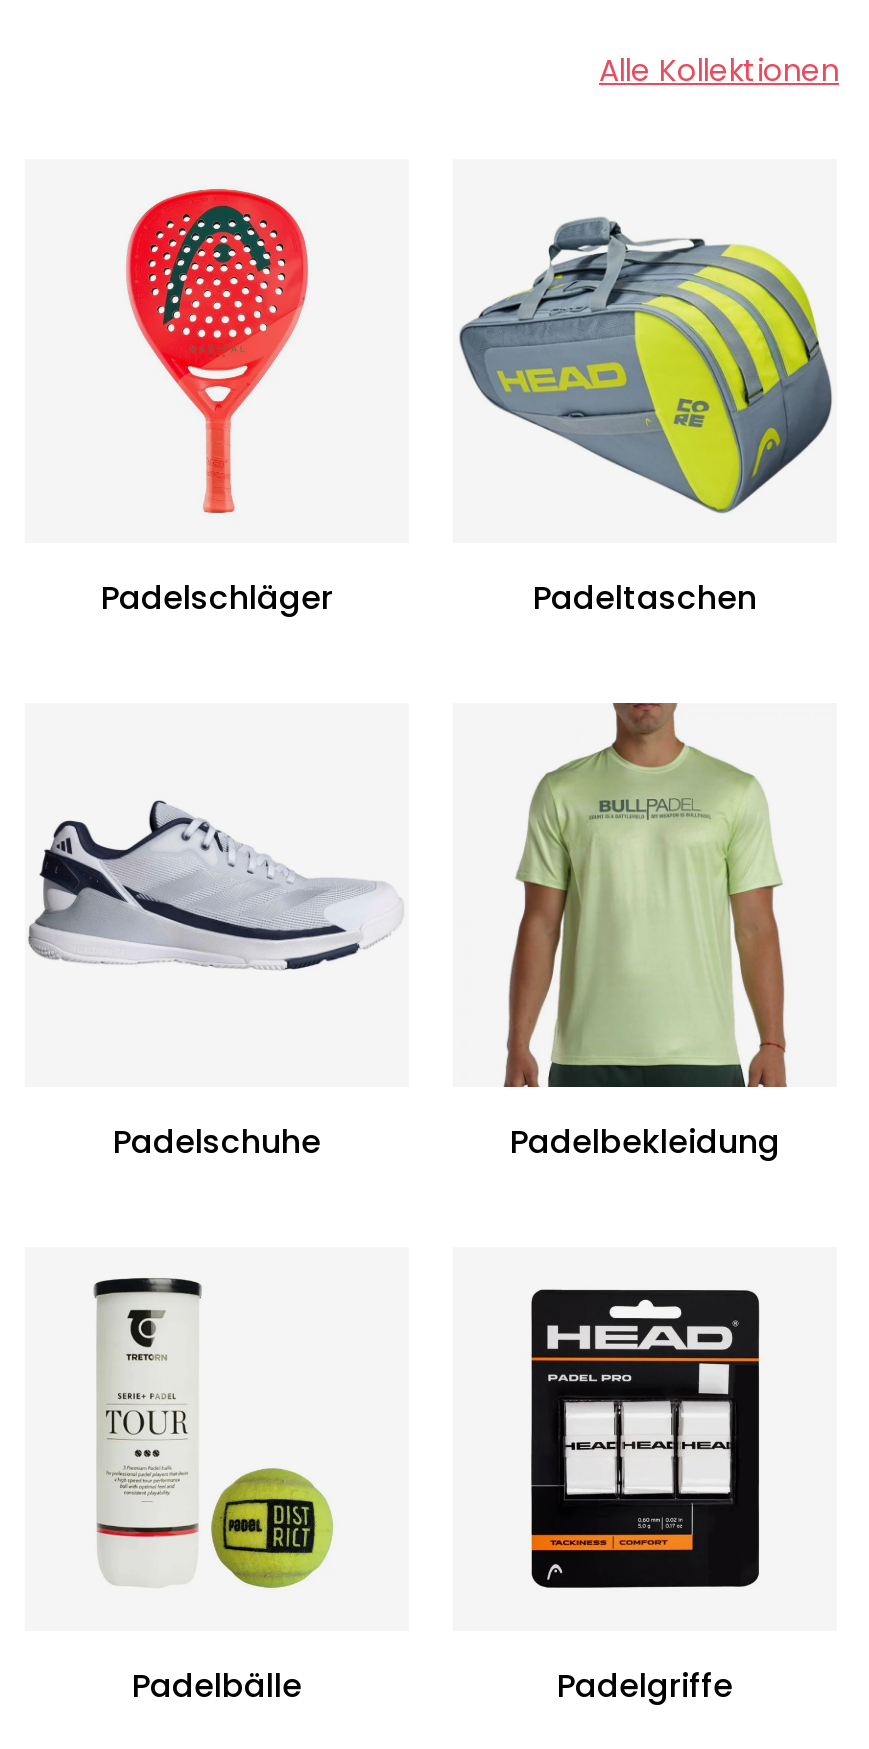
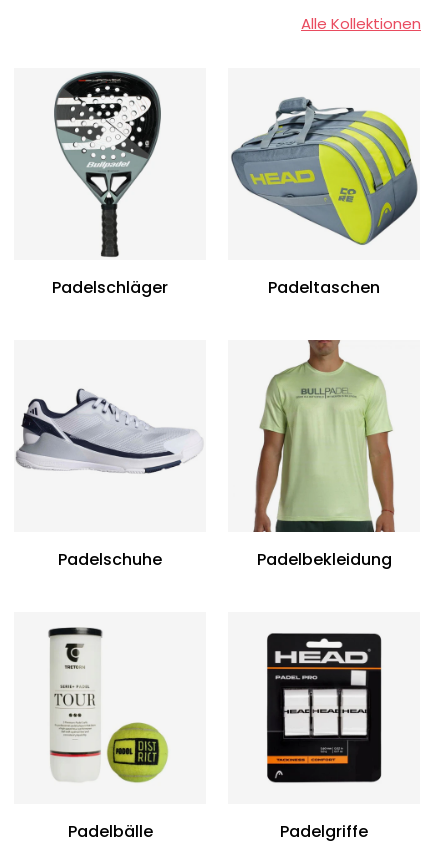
- [image]
+ [image]
